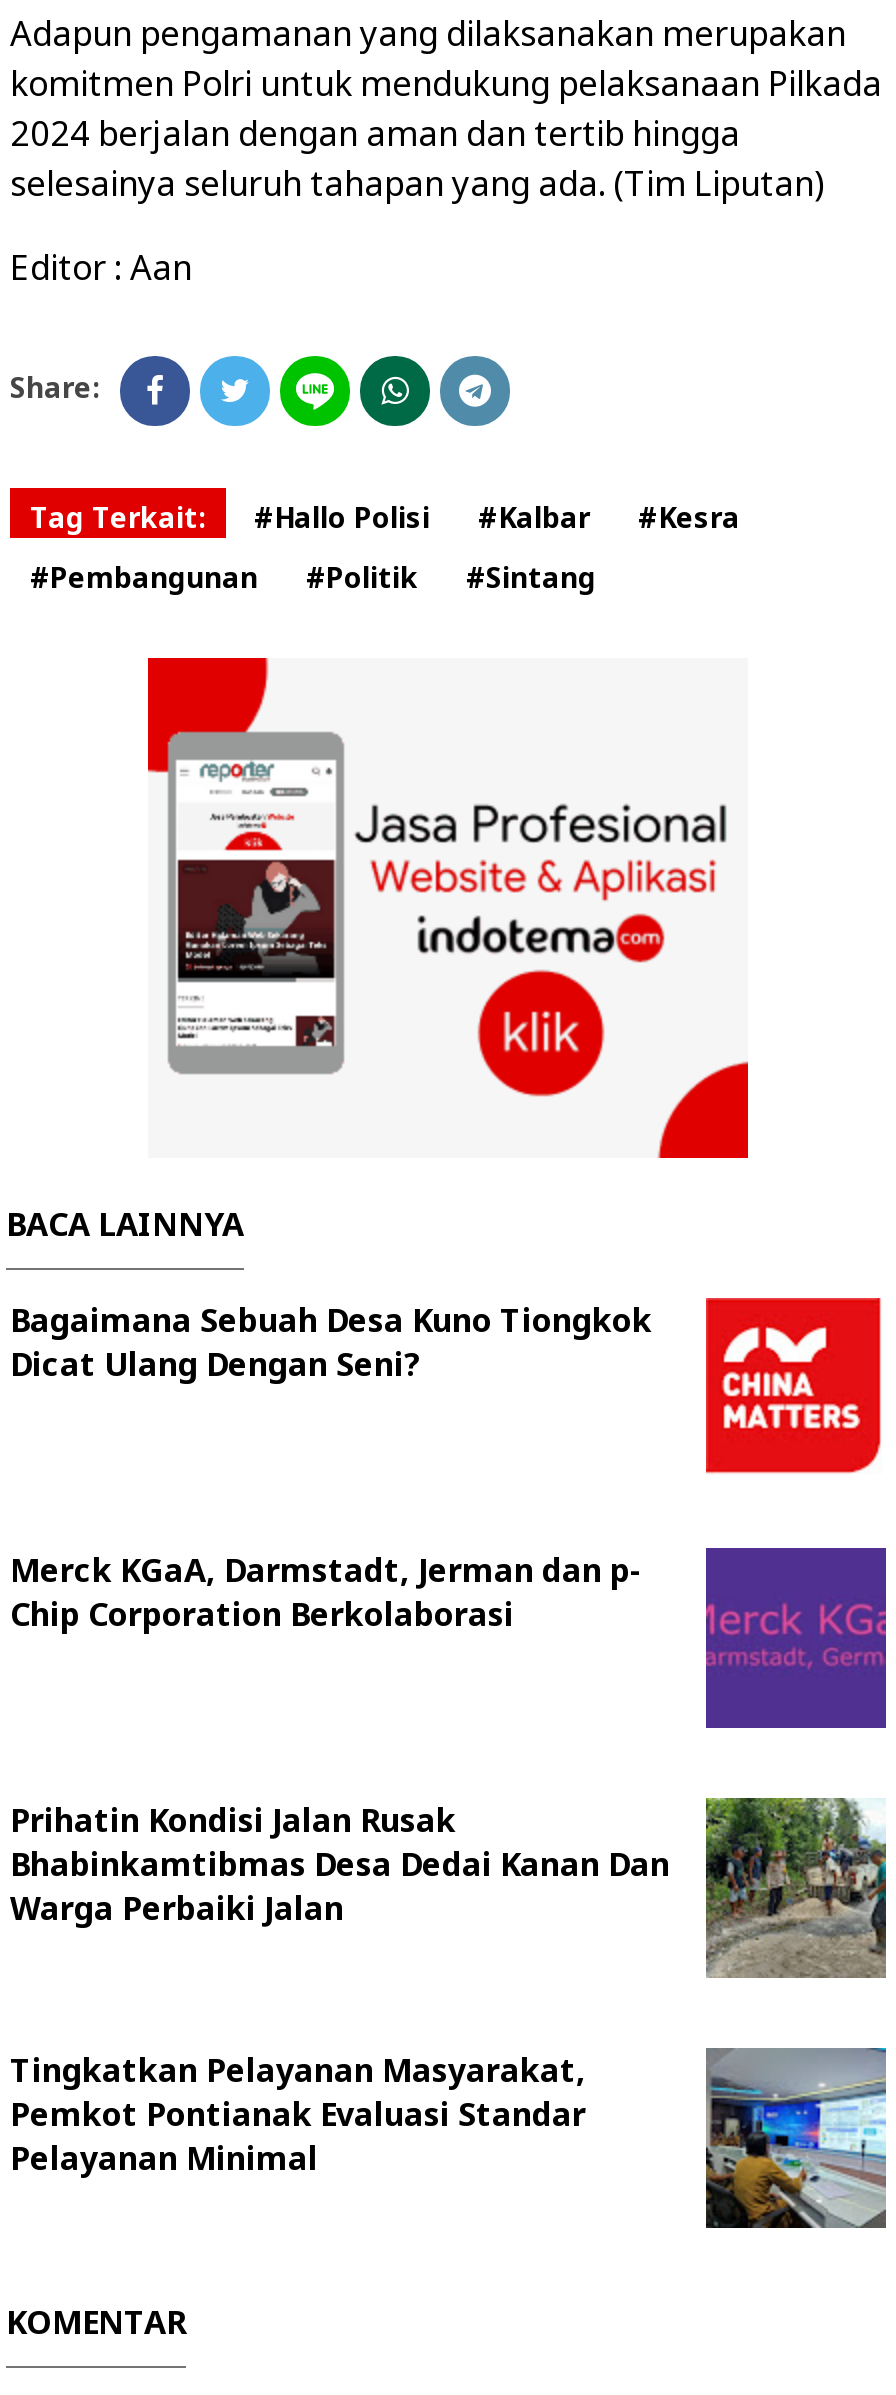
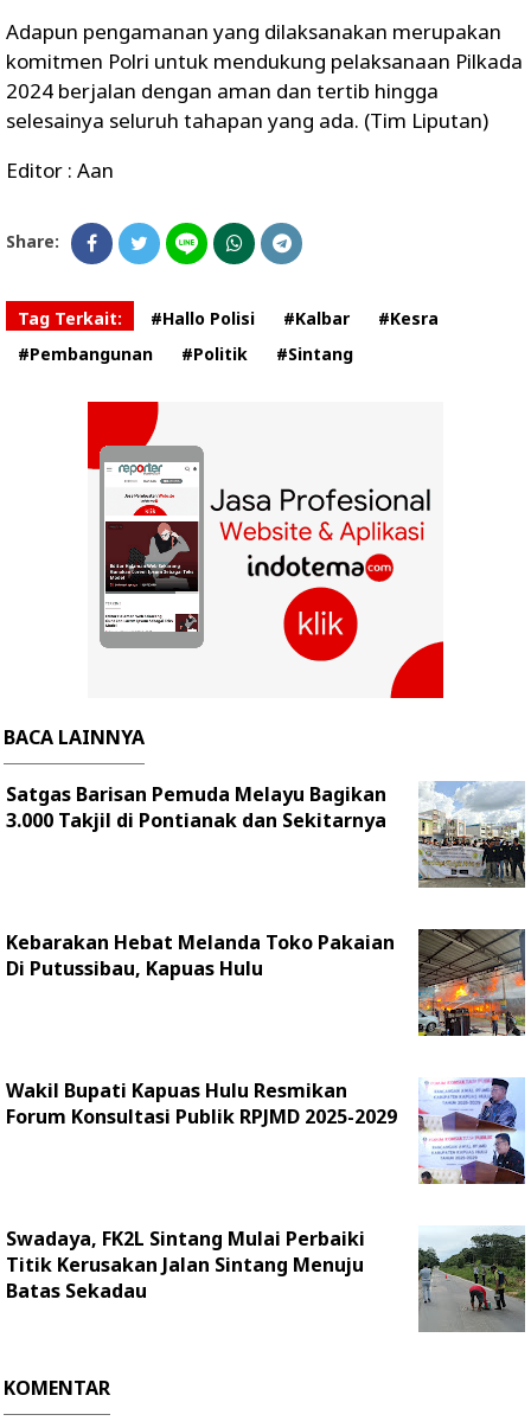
- [image]
- Bagaimana Sebuah Desa Kuno Tiongkok
- Dicat Ulang Dengan Seni?
+ [image]
+ Satgas Barisan Pemuda Melayu Bagikan
+ 3.000 Takjil di Pontianak dan Sekitarnya

- [image]
- Merck KGaA, Darmstadt, Jerman dan p-
- Chip Corporation Berkolaborasi
+ [image]
+ Kebarakan Hebat Melanda Toko Pakaian
+ Di Putussibau, Kapuas Hulu

- [image]
- Prihatin Kondisi Jalan Rusak
- Bhabinkamtibmas Desa Dedai Kanan Dan
- Warga Perbaiki Jalan
+ [image]
+ Wakil Bupati Kapuas Hulu Resmikan
+ Forum Konsultasi Publik RPJMD 2025-2029

- Tingkatkan Pelayanan Masyarakat,
- Pemkot Pontianak Evaluasi Standar
- Pelayanan Minimal
+ Swadaya, FK2L Sintang Mulai Perbaiki
+ Titik Kerusakan Jalan Sintang Menuju
+ Batas Sekadau

- [image]
+ [image]
